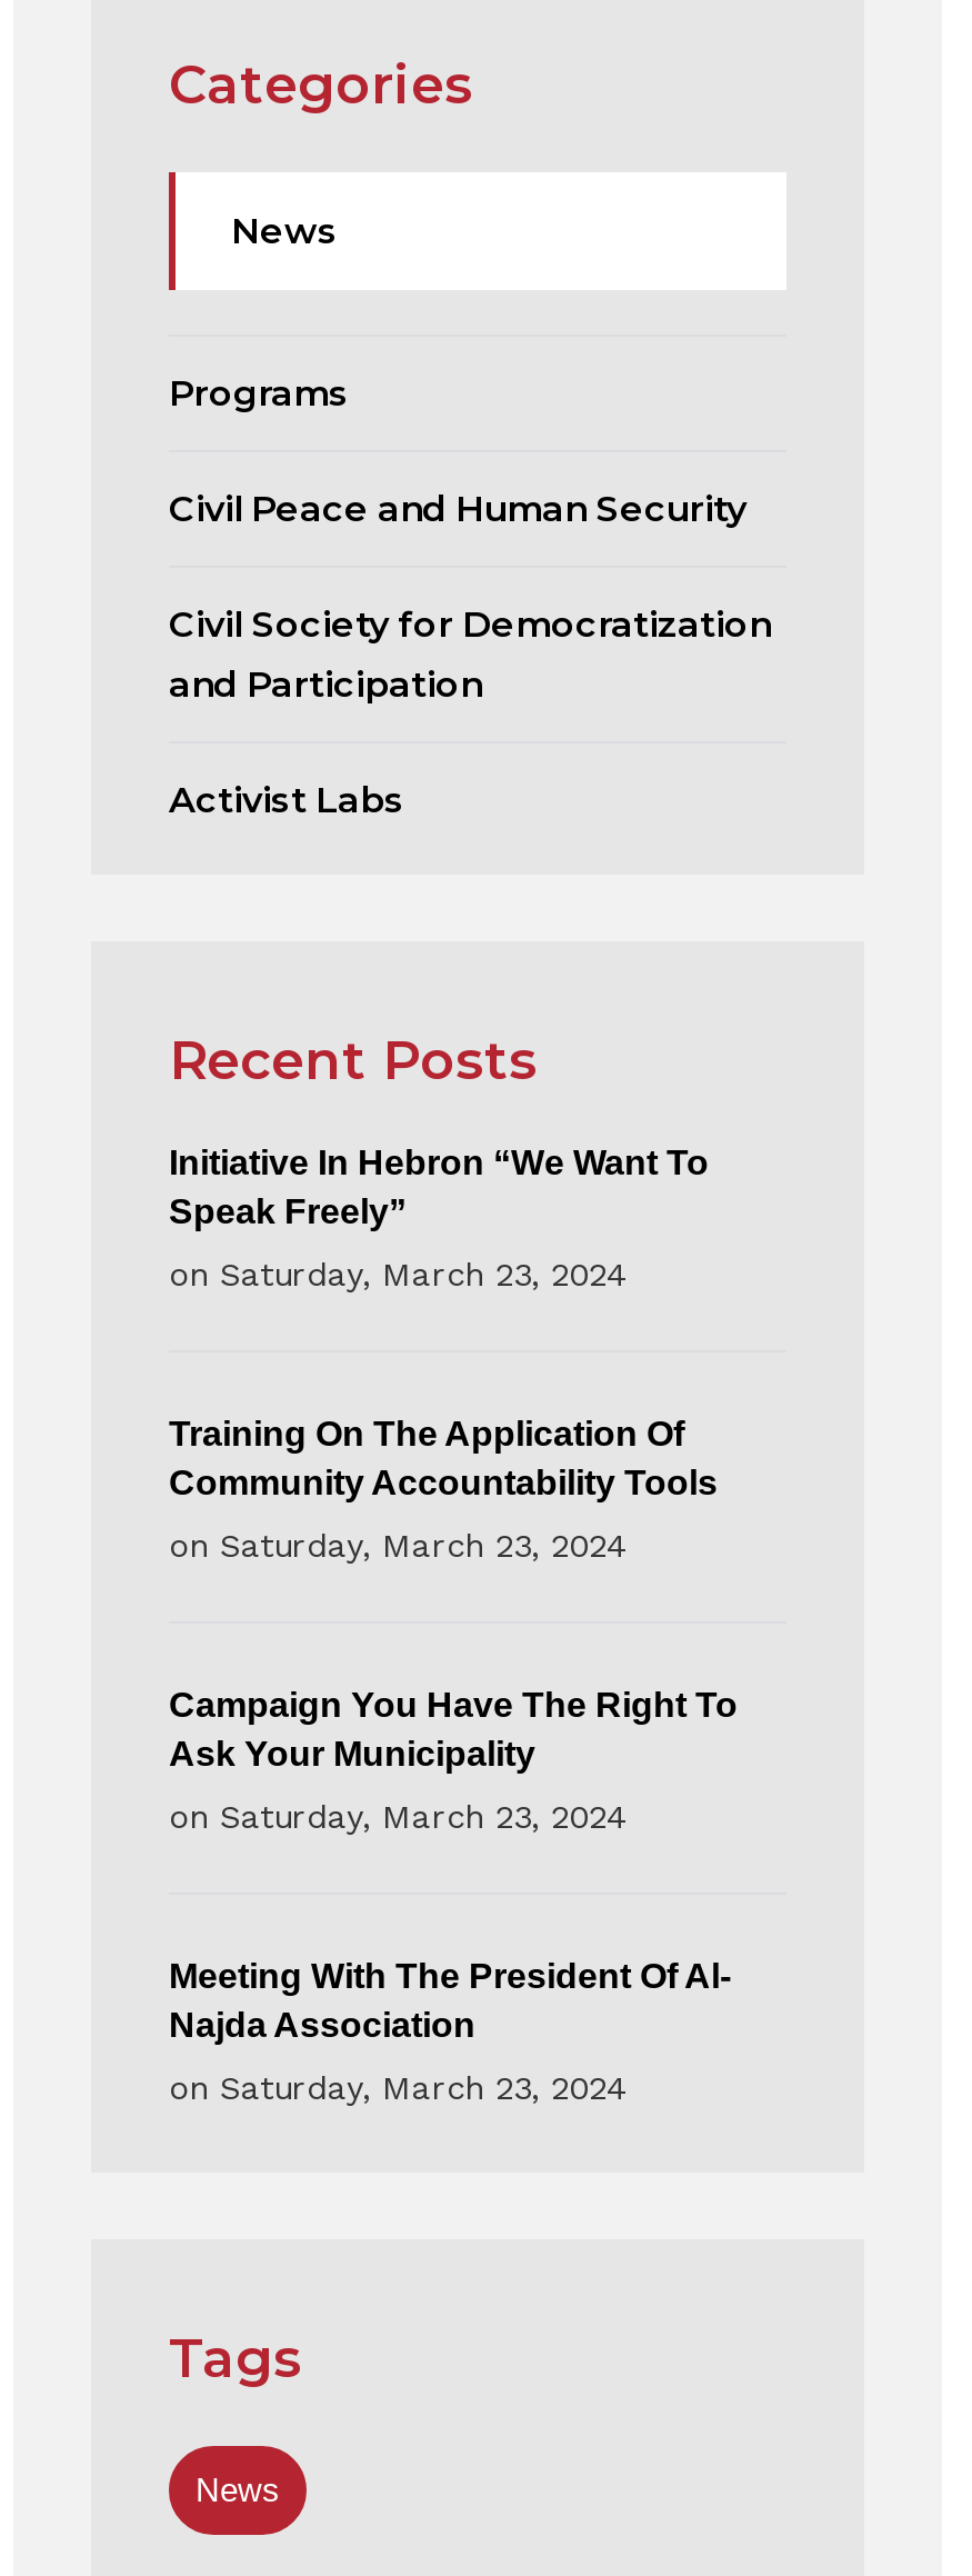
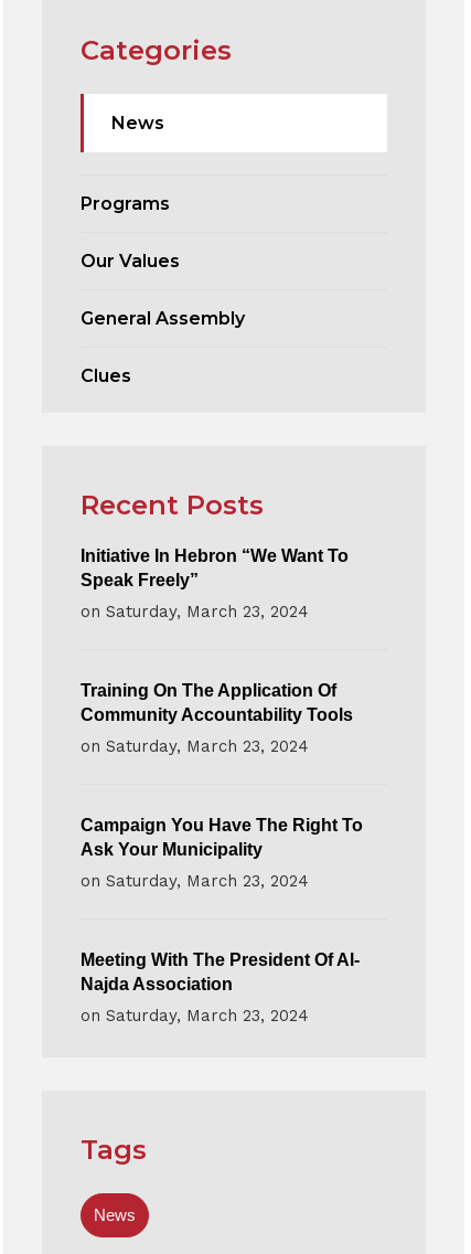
- Civil Peace and Human Security
+ Our Values

- Civil Society for Democratization
- and Participation
+ General Assembly

- Activist Labs
+ Clues
